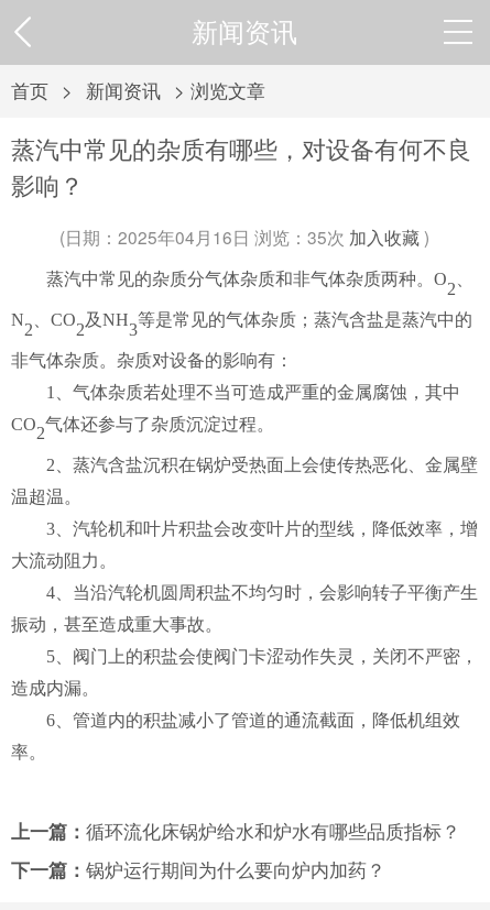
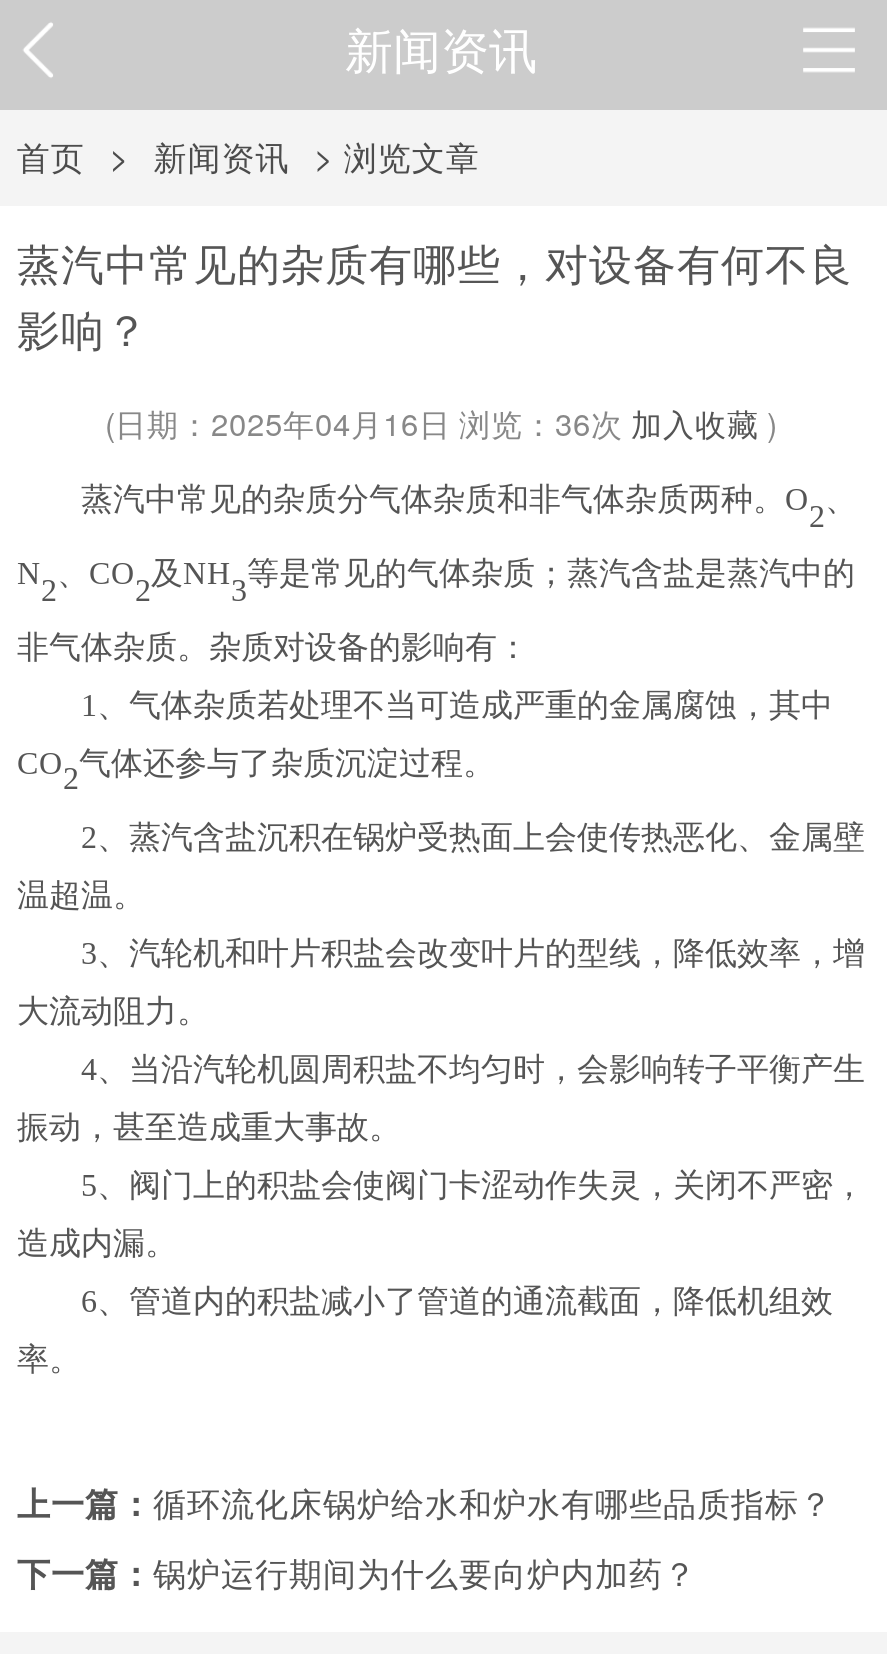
- (日期：2025年04月16日 浏览：35次加入收藏)
+ (日期：2025年04月16日 浏览：36次加入收藏)
